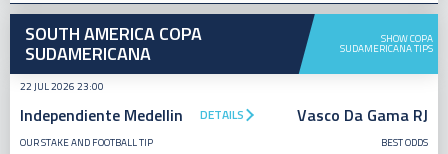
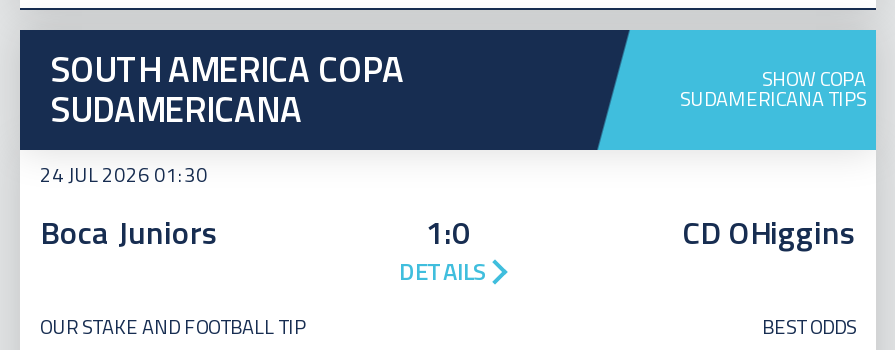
- 22 JUL 2026 23:00
- Independiente Medellin
+ 24 JUL 2026 01:30
+ Boca Juniors
+ 1:0

- Vasco Da Gama RJ
+ CD OHiggins
